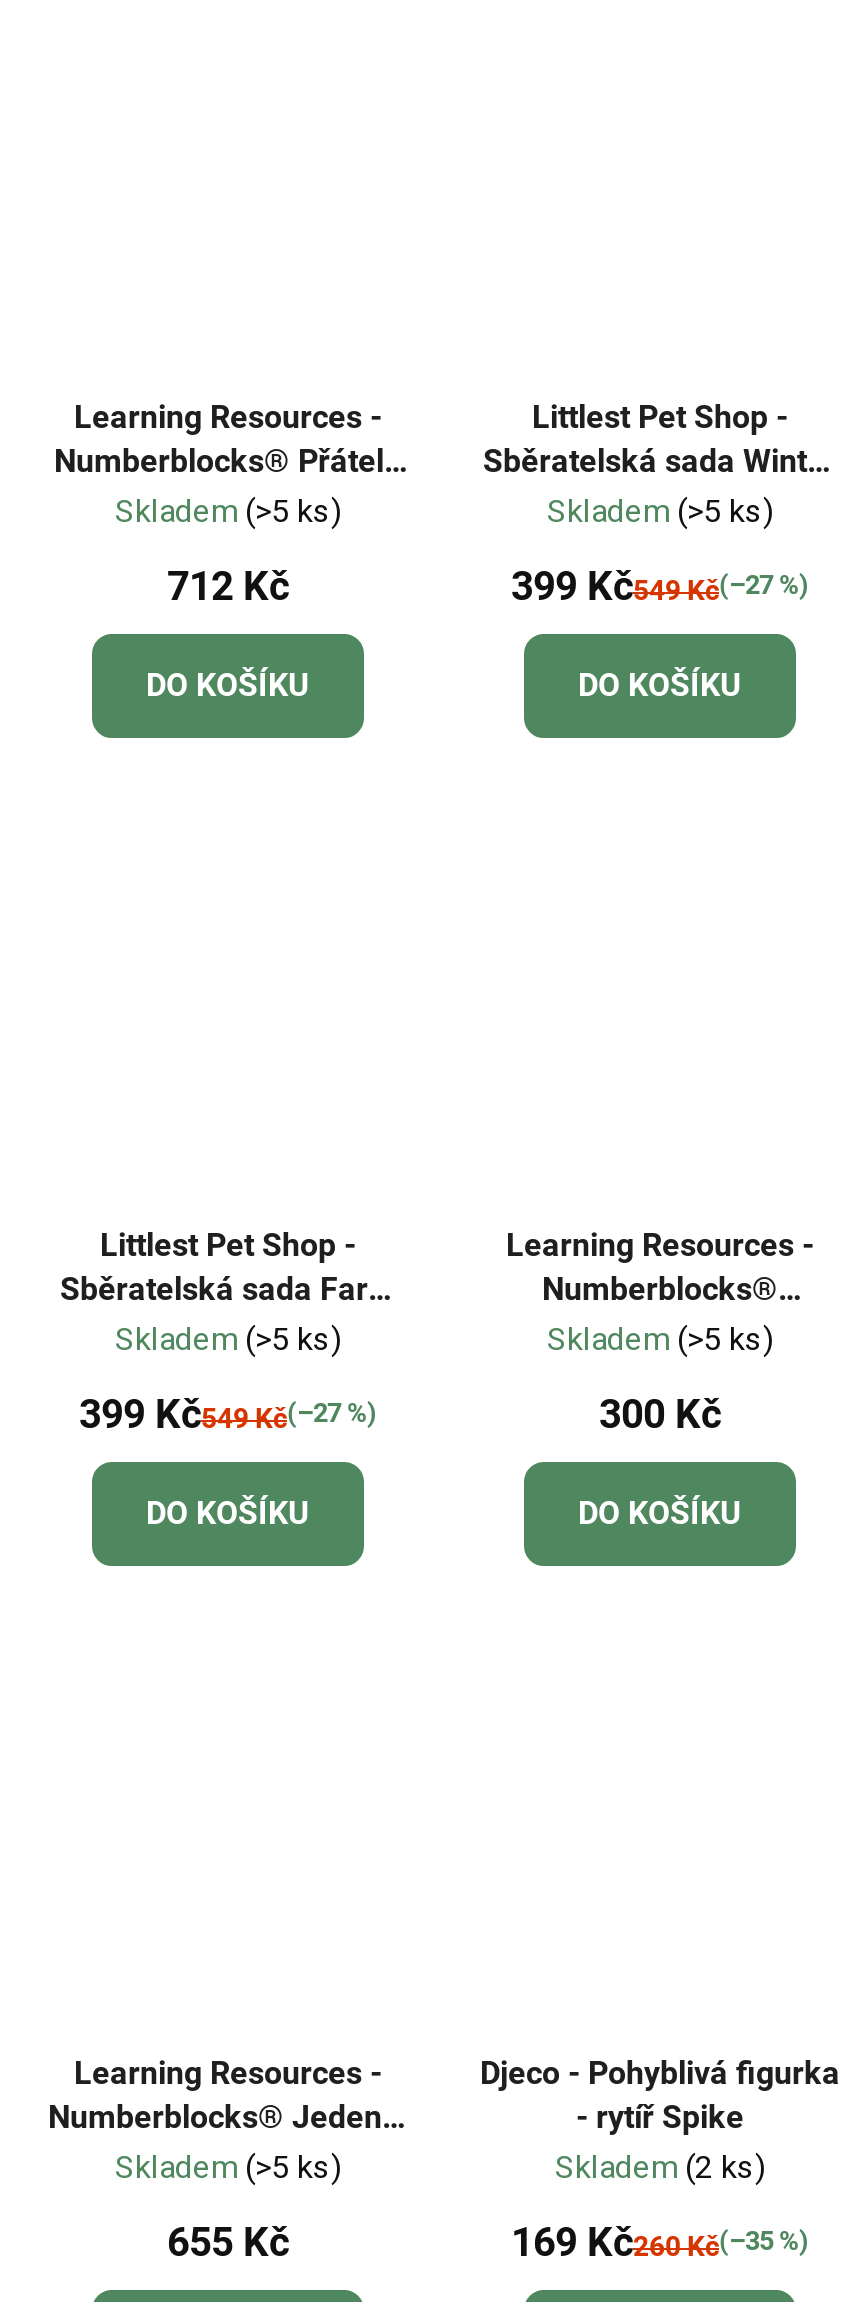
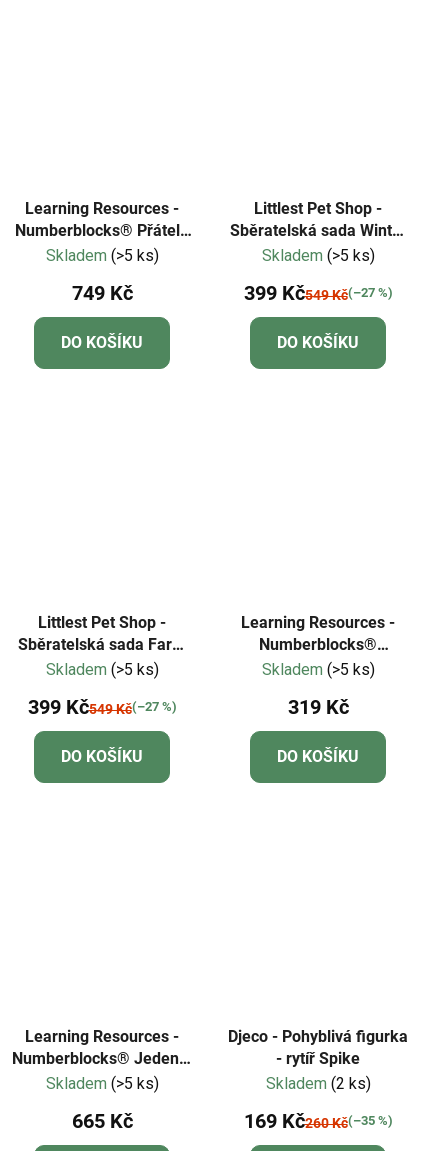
- 712 Kč
+ 749 Kč

- 300 Kč
+ 319 Kč

- 655 Kč
+ 665 Kč
